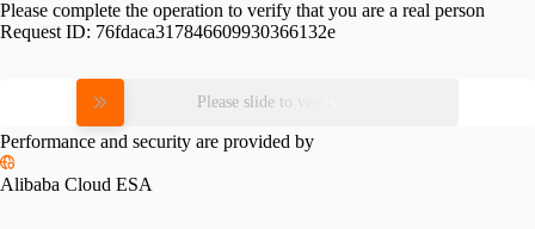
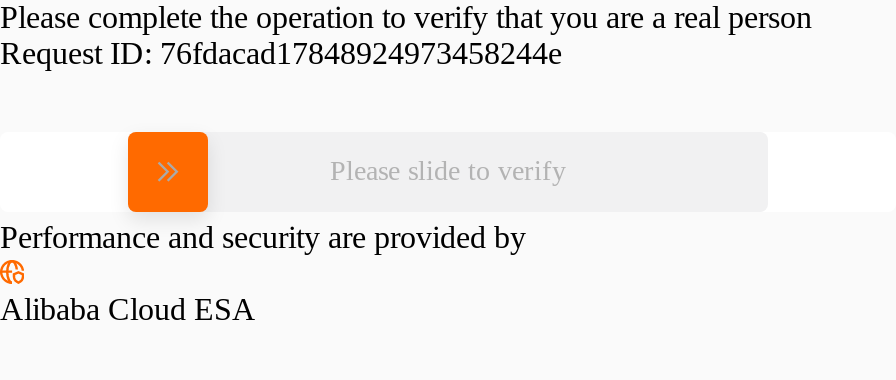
- Request ID: 76fdaca317846609930366132e
+ Request ID: 76fdacad17848924973458244e
